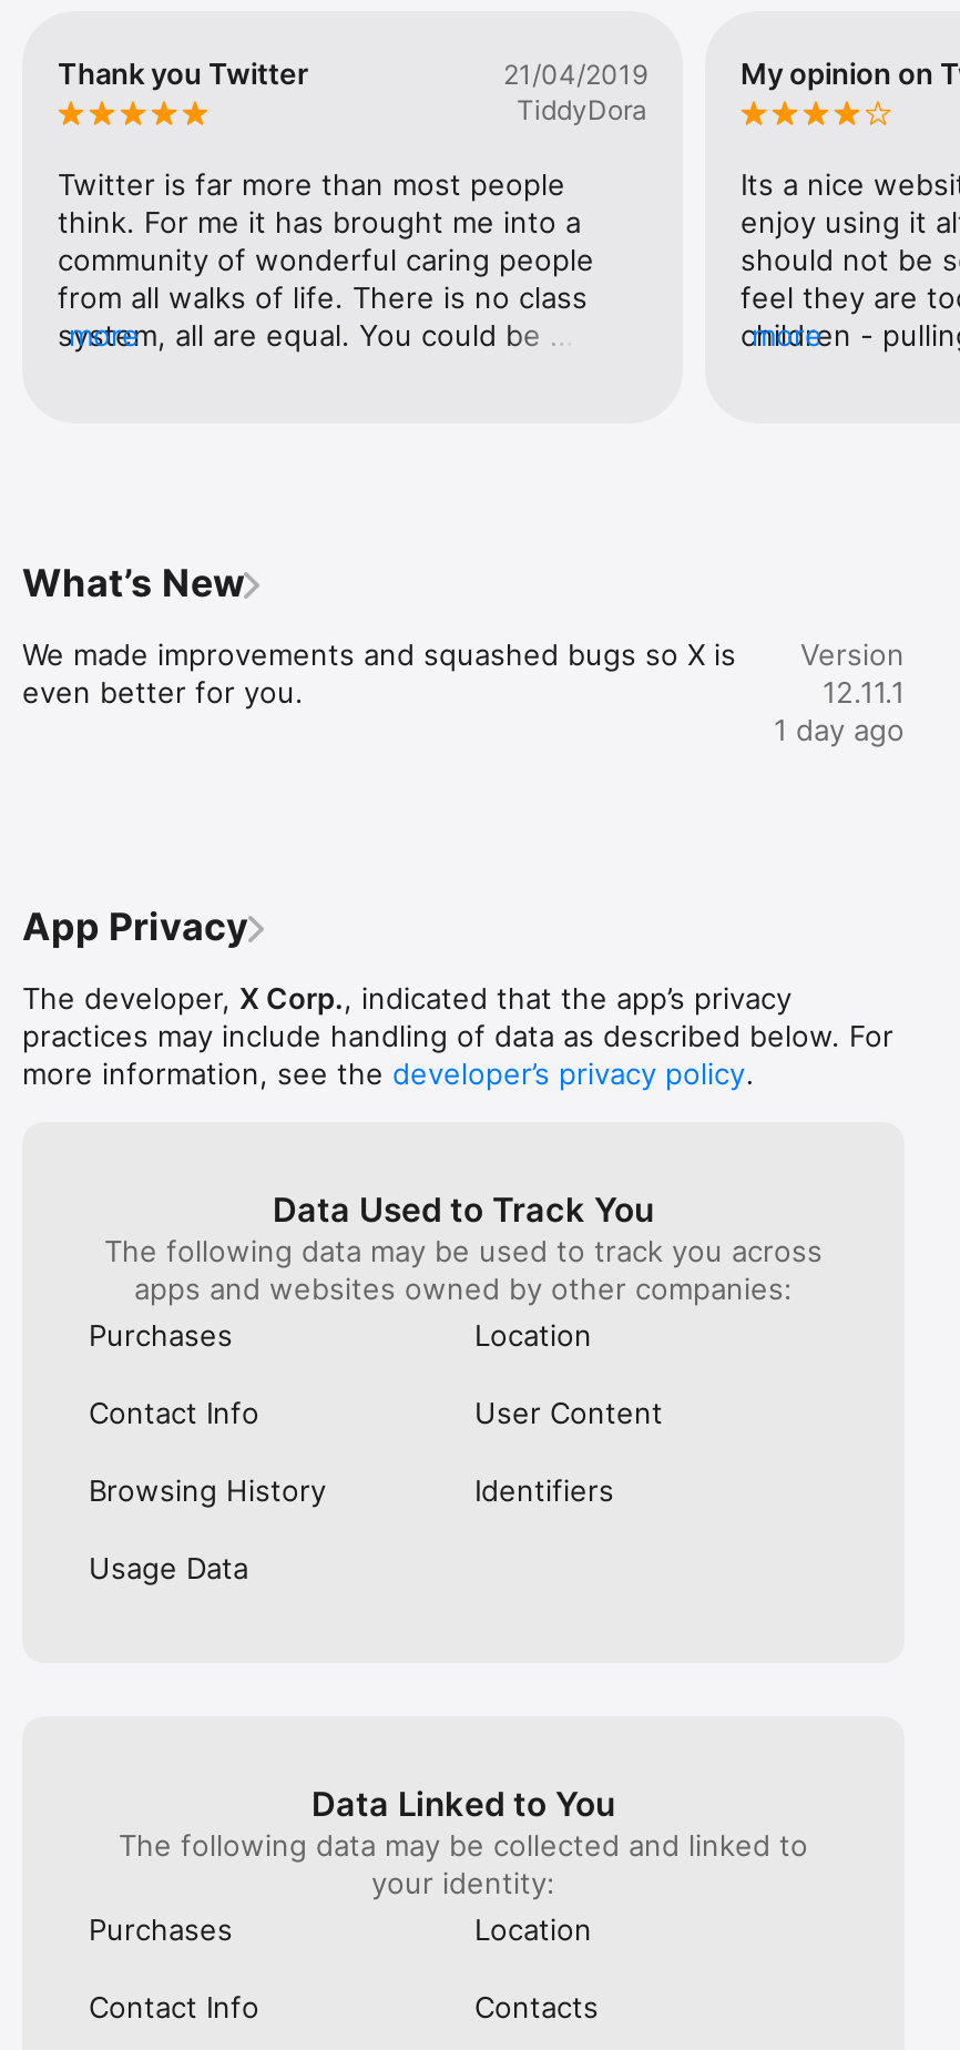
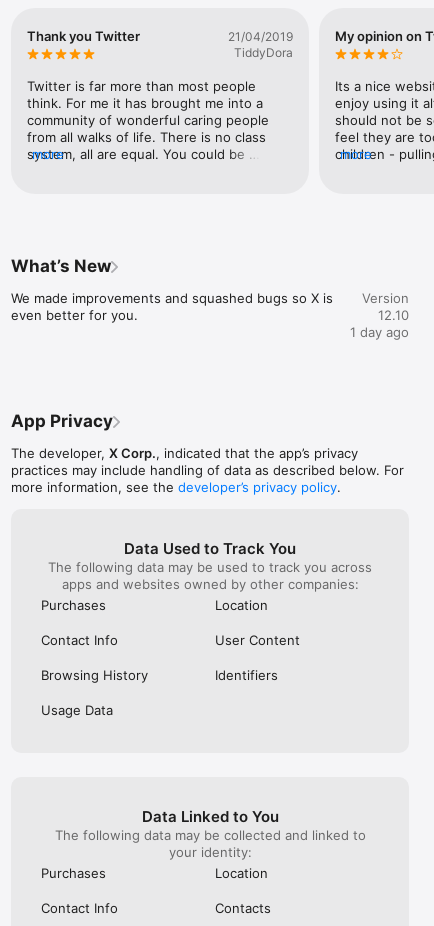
- 12.11.1
+ 12.10
